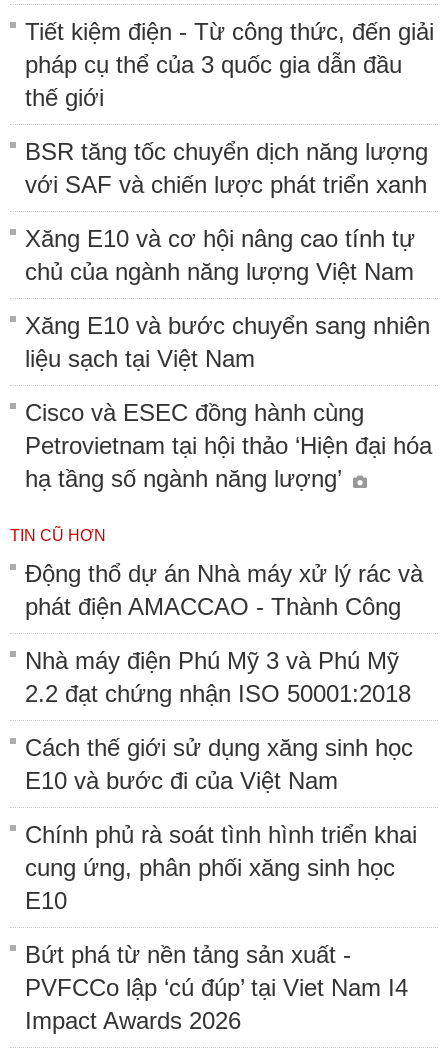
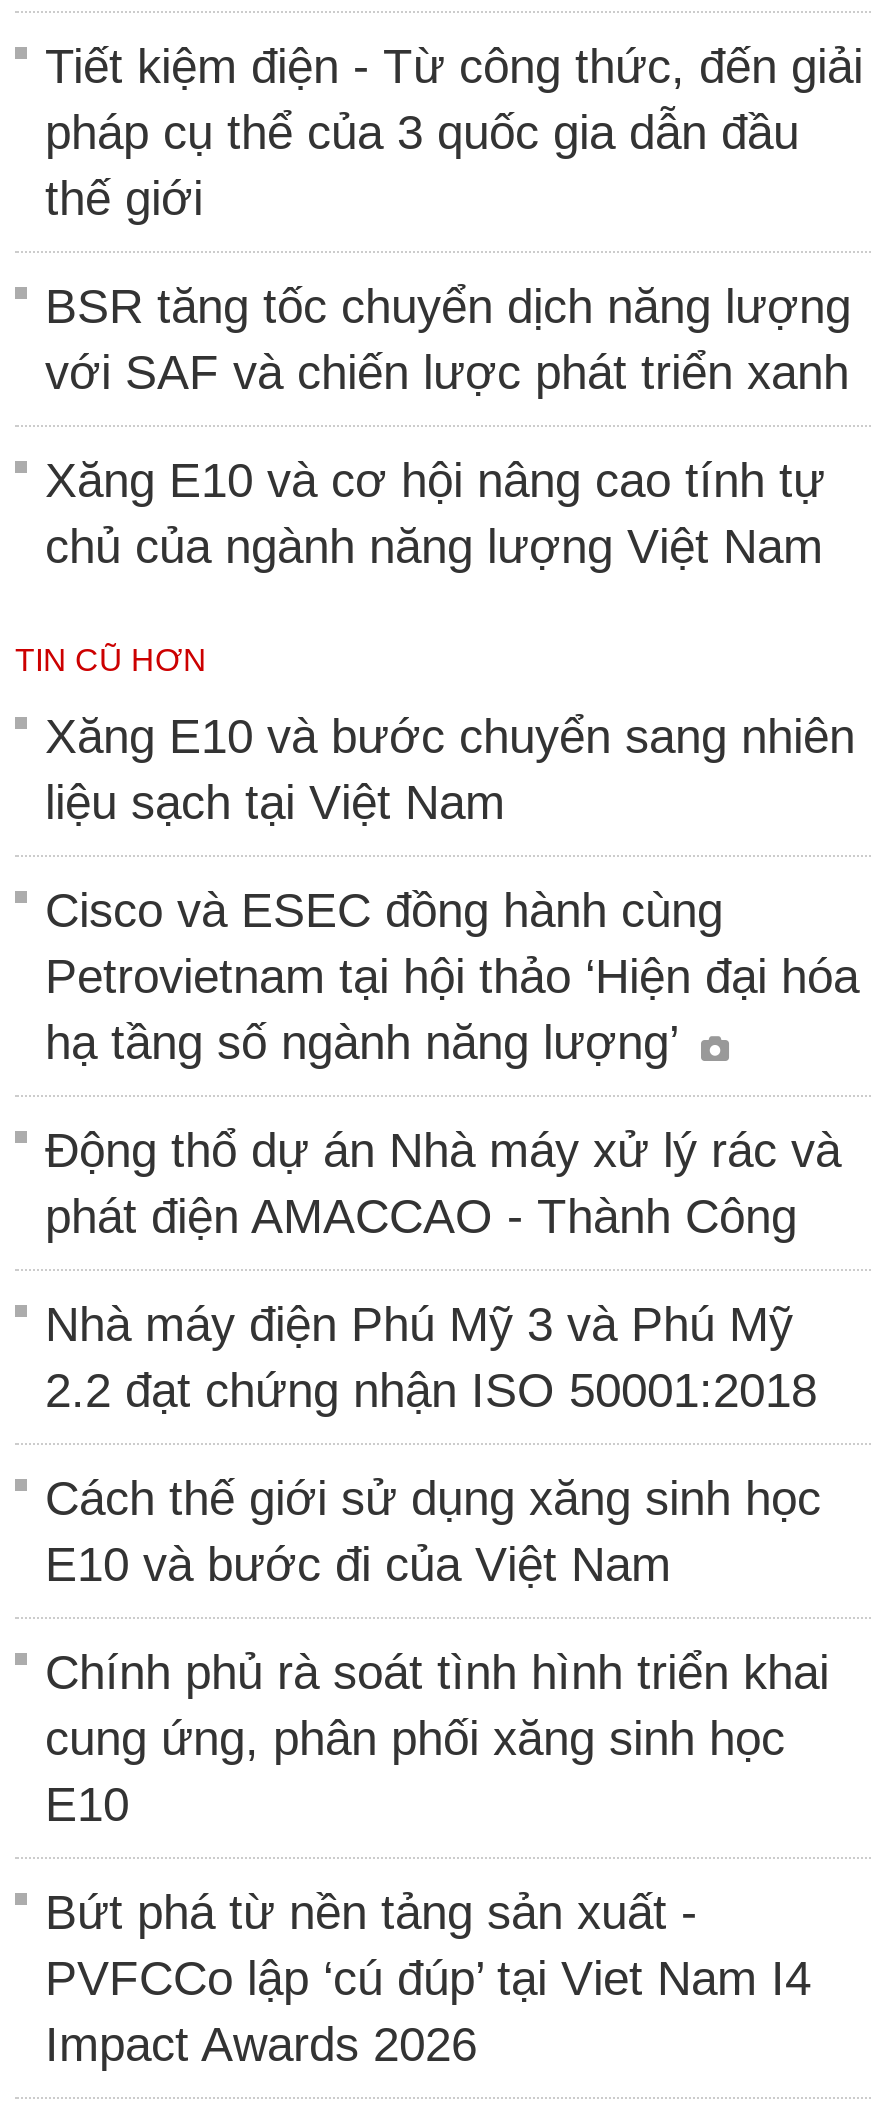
moved down: Xăng E10 và bước chuyển sang nhiên | liệu sạch tại Việt Nam | Cisco và ESEC đồng hành cùng | Petrovietnam tại hội thảo ‘Hiện đại hóa | hạ tầng số ngành năng lượng’

moved up: TIN CŨ HƠN
